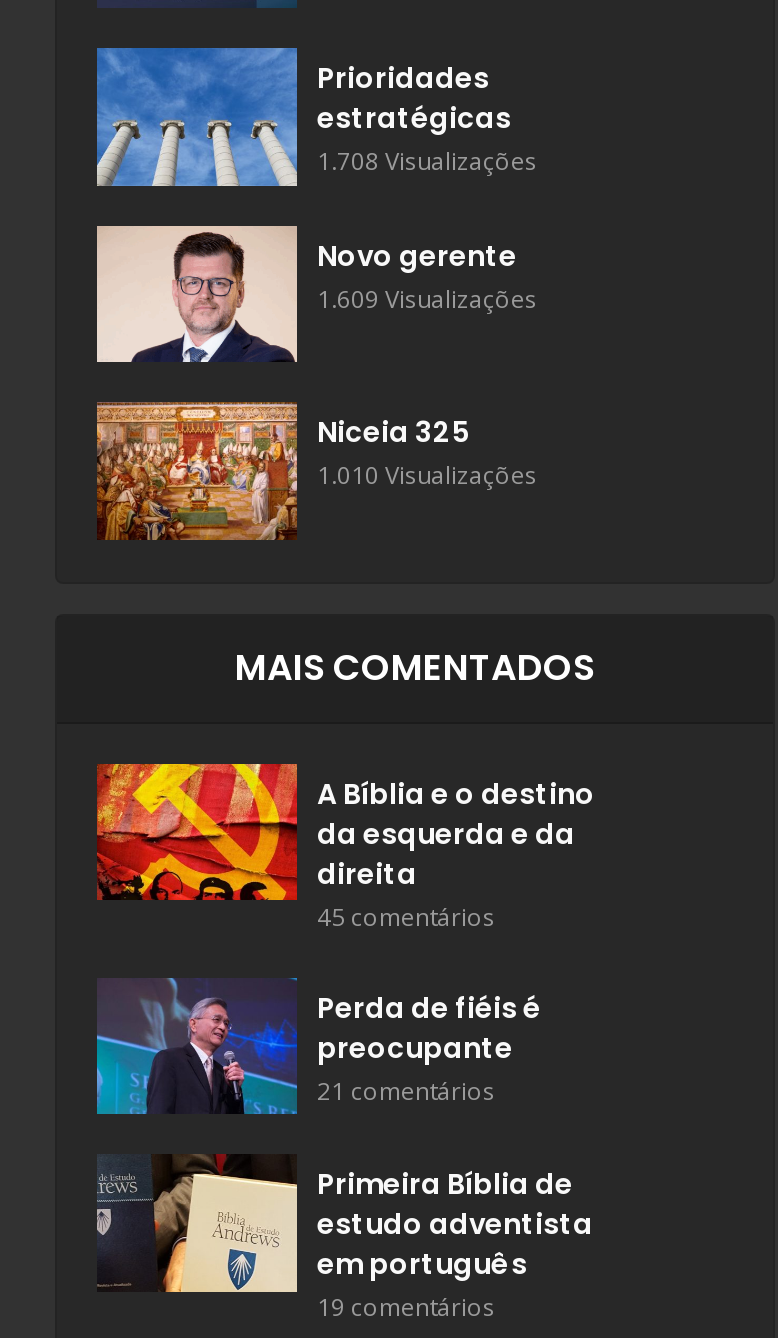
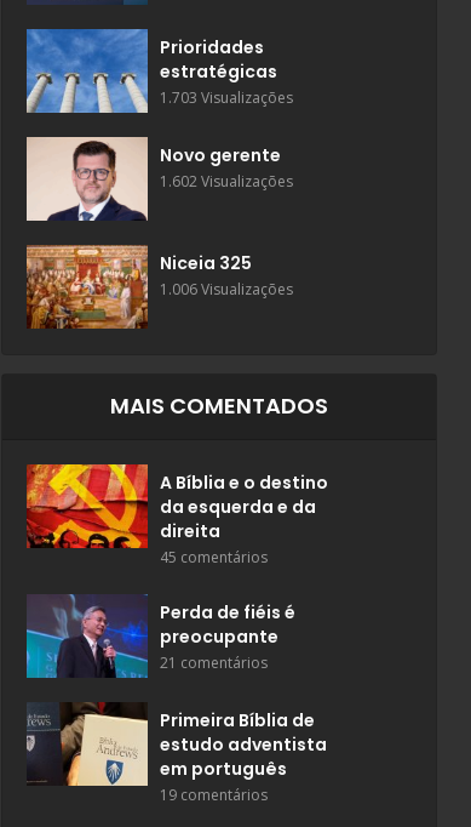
- 1.708 Visualizações
+ 1.703 Visualizações

- 1.609 Visualizações
+ 1.602 Visualizações

- 1.010 Visualizações
+ 1.006 Visualizações
